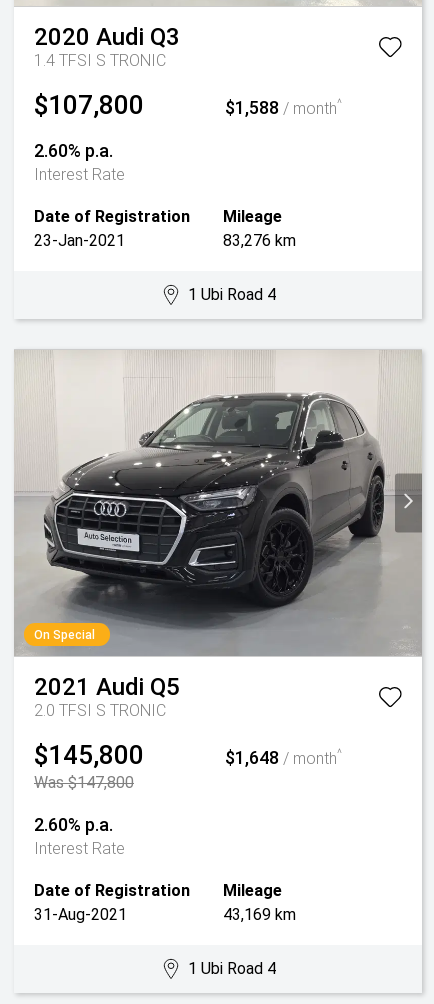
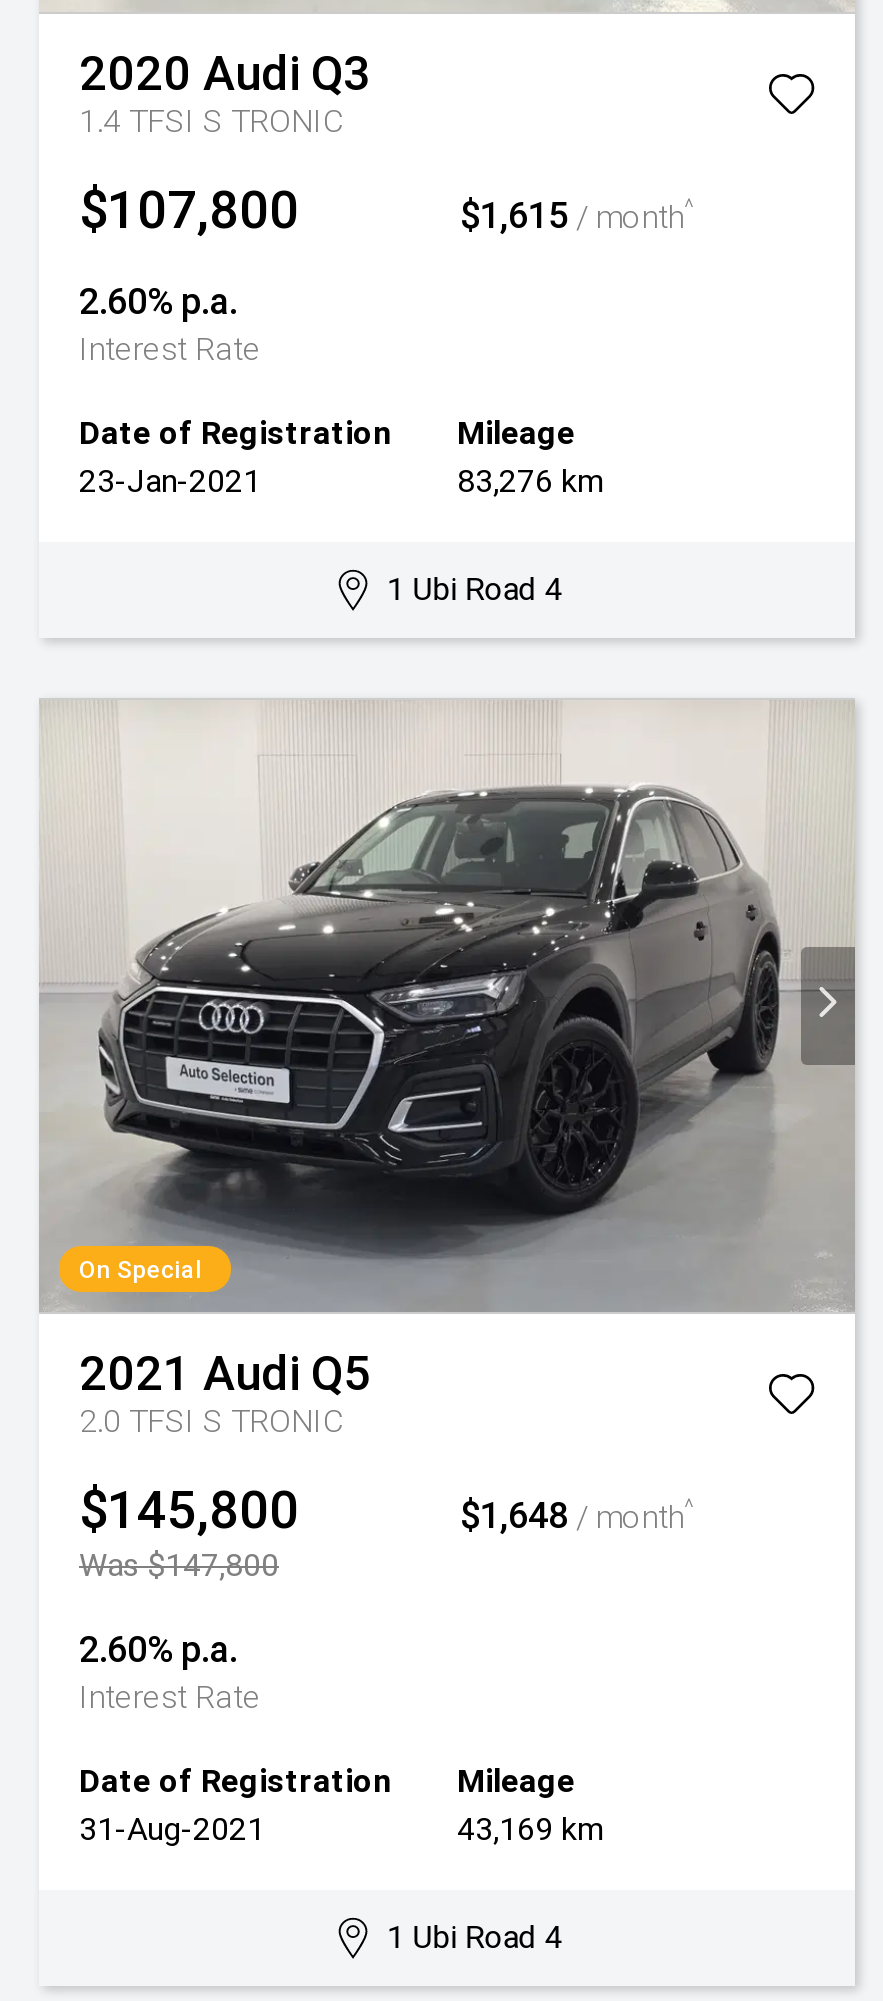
- $1,588 / month^
+ $1,615 / month^
